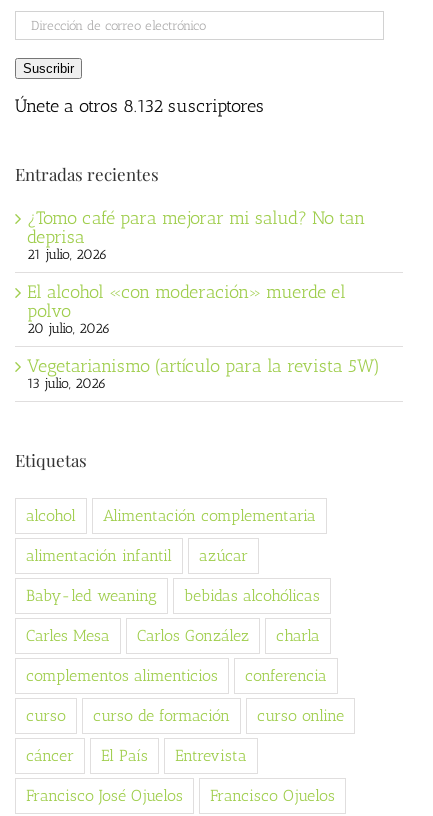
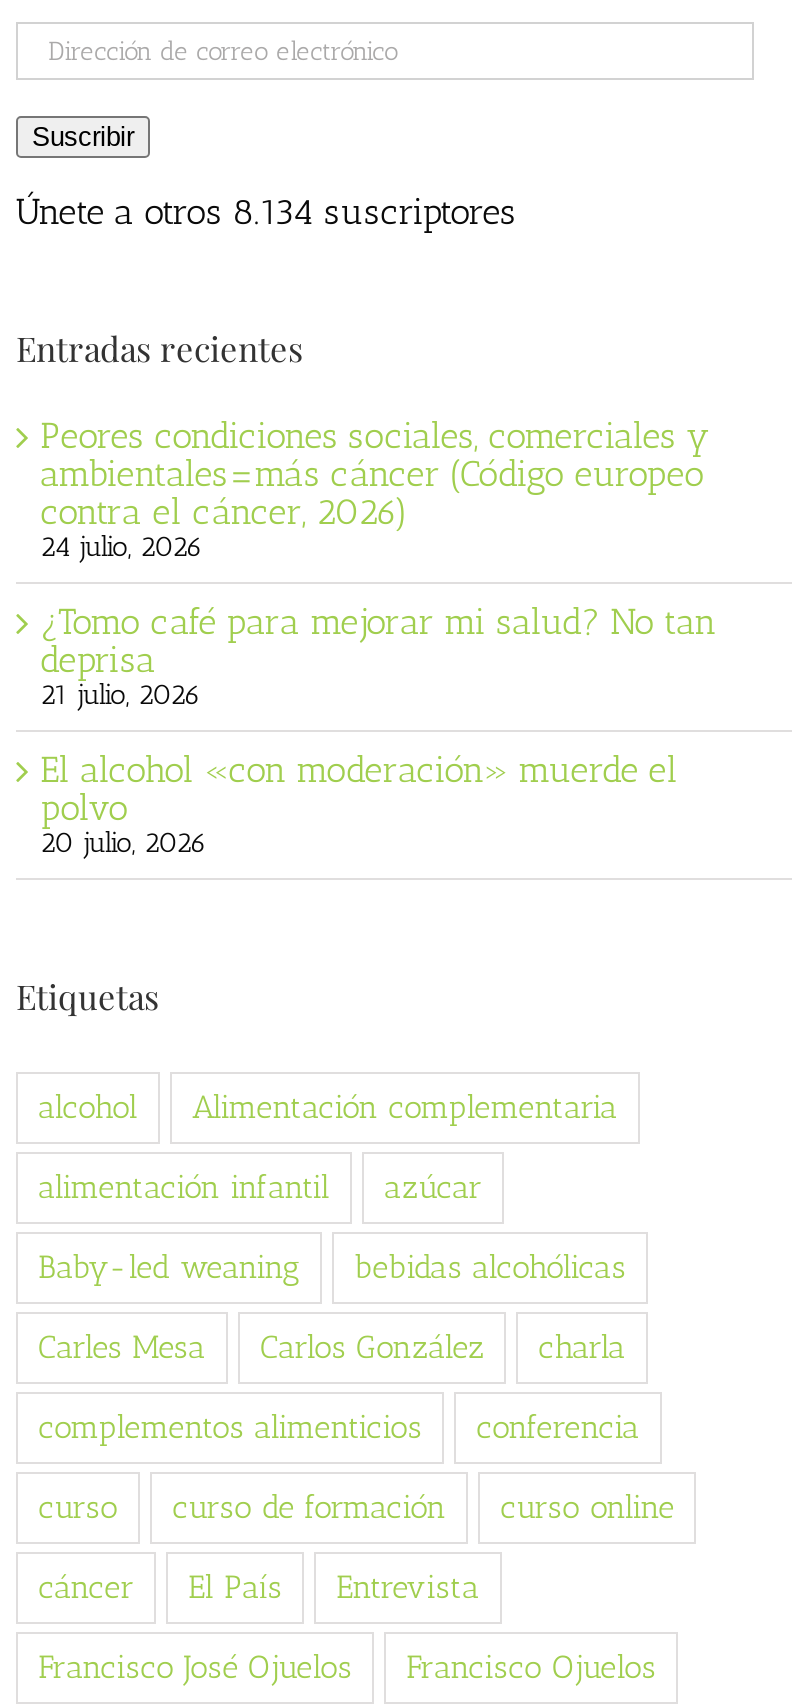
- Únete a otros 8.132 suscriptores
+ Únete a otros 8.134 suscriptores

+ Peores condiciones sociales, comerciales y
+ ambientales=más cáncer (Código europeo
+ contra el cáncer, 2026)
+ 24 julio, 2026

moved down: ¿Tomo café para mejorar mi salud? No tan | deprisa | 21 julio, 2026 | El alcohol «con moderación» muerde el | polvo | 20 julio, 2026

- Vegetarianismo (artículo para la revista 5W)
- 13 julio, 2026
